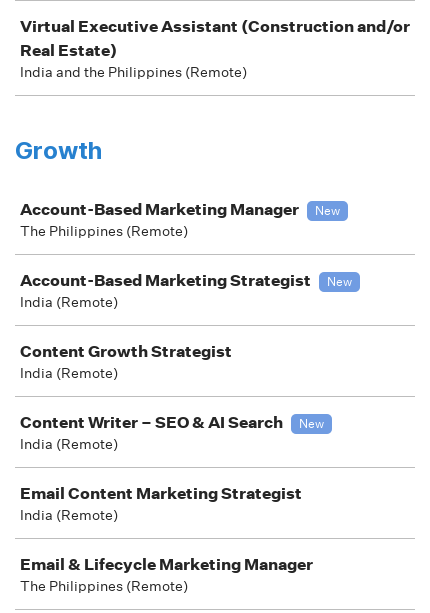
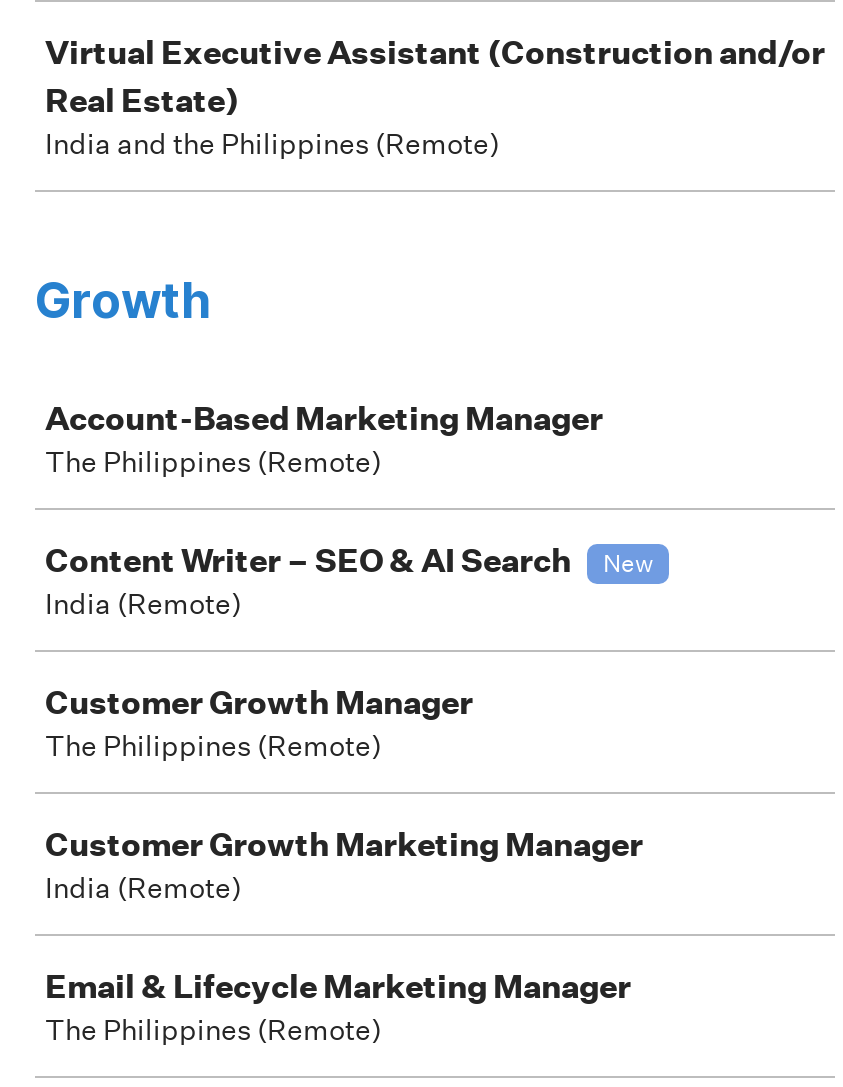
- New

- Account-Based Marketing Strategist
- New
- India (Remote)
- Content Growth Strategist
- India (Remote)

moved up: Content Writer – SEO & AI Search | New | India (Remote)

- Email Content Marketing Strategist
+ Customer Growth Manager
+ The Philippines (Remote)
+ Customer Growth Marketing Manager
